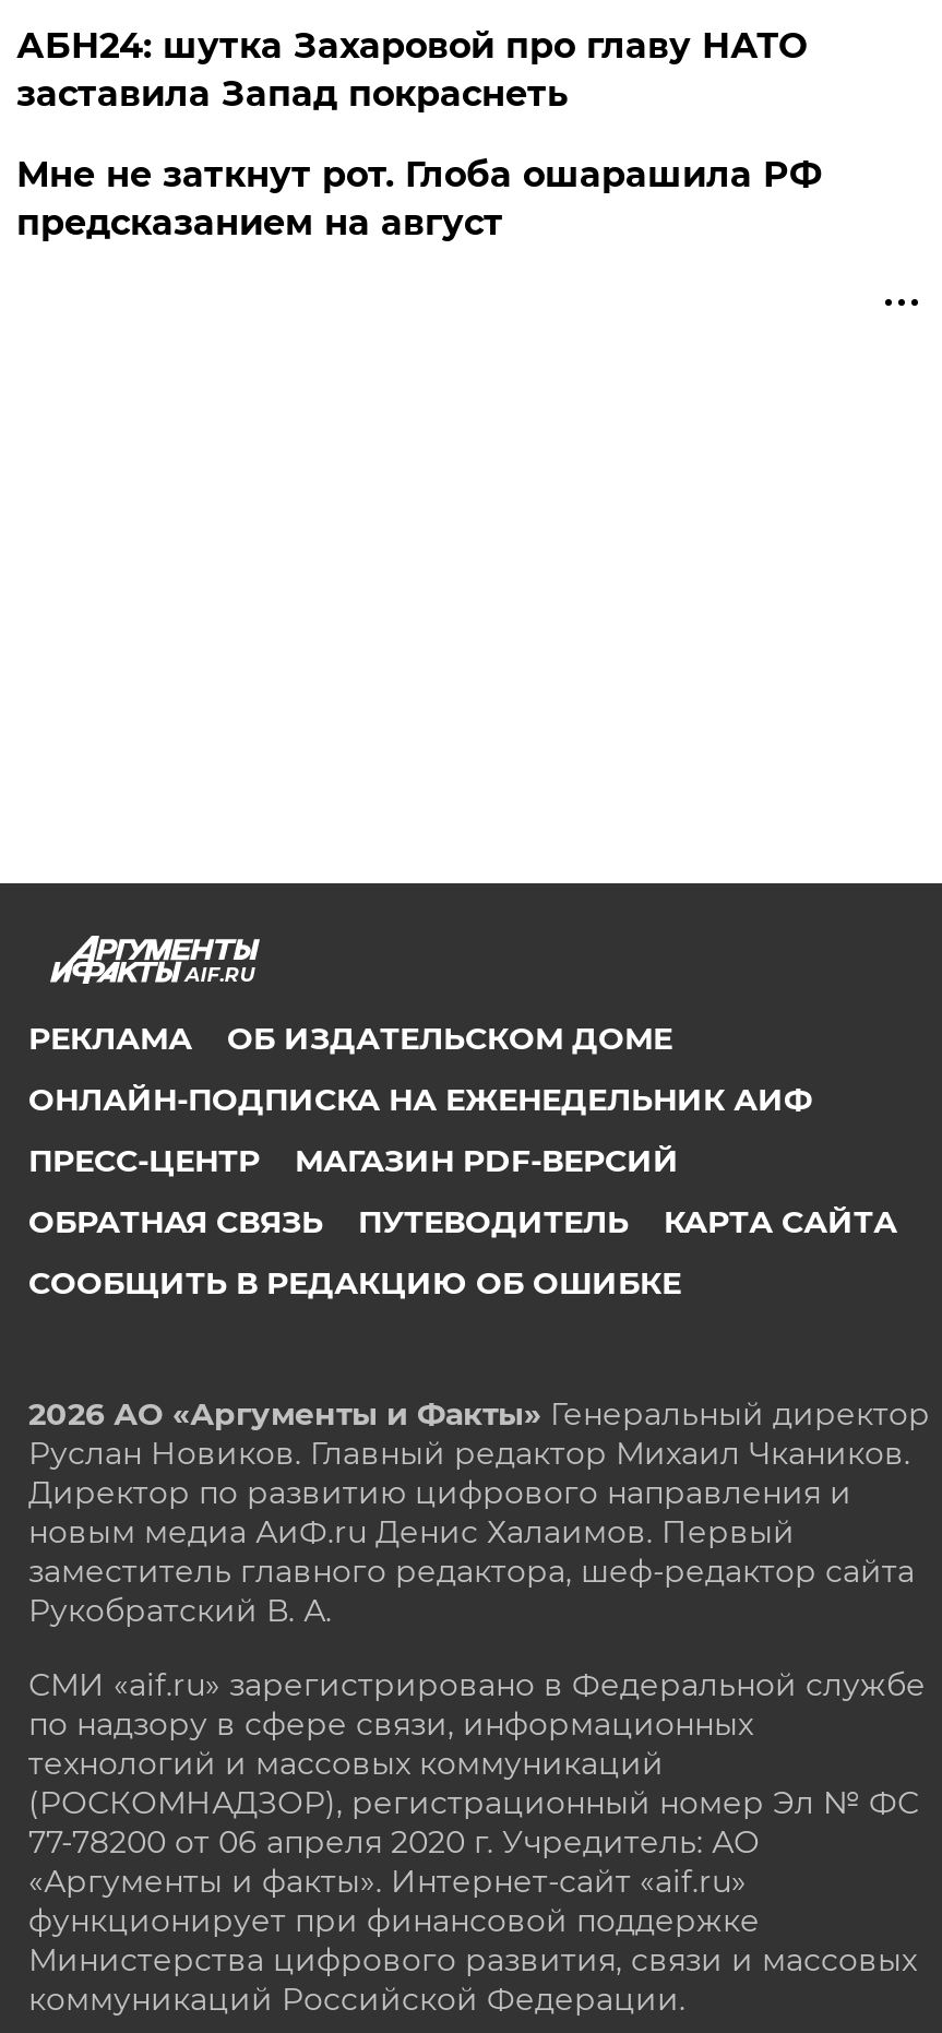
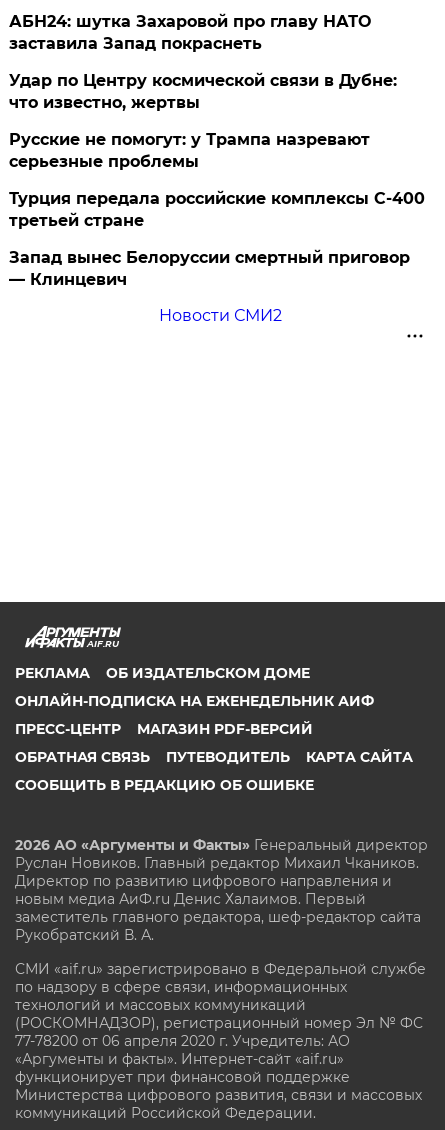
- Мне не заткнут рот. Глоба ошарашила РФ
- предсказанием на август
+ Удар по Центру космической связи в Дубне:
+ что известно, жертвы
+ Русские не помогут: у Трампа назревают
+ серьезные проблемы
+ Турция передала российские комплексы С-400
+ третьей стране
+ Запад вынес Белоруссии смертный приговор
+ — Клинцевич
+ Новости СМИ2
